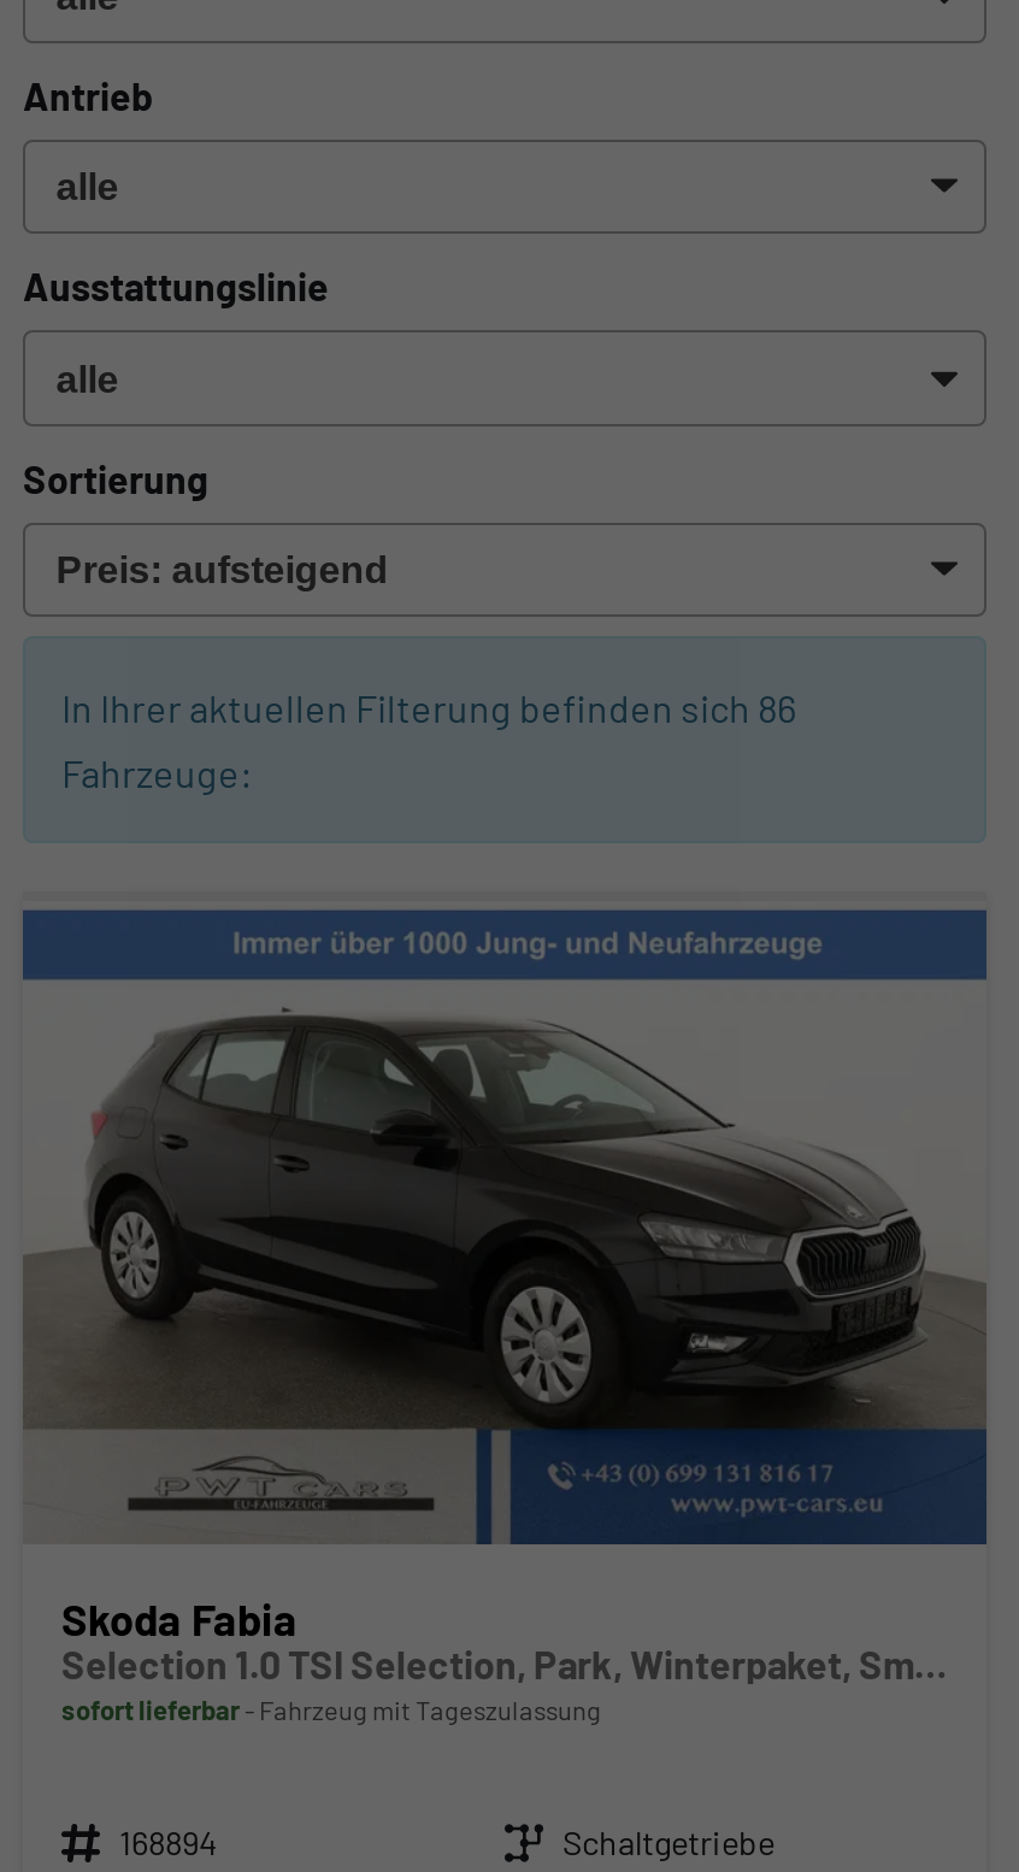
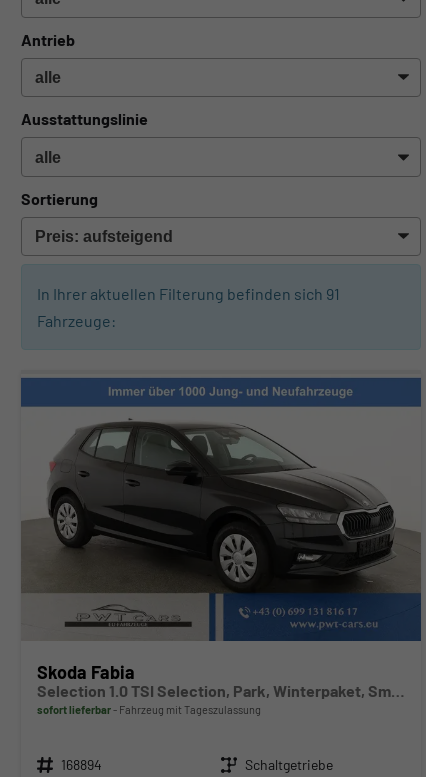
- In Ihrer aktuellen Filterung befinden sich 86
+ In Ihrer aktuellen Filterung befinden sich 91
